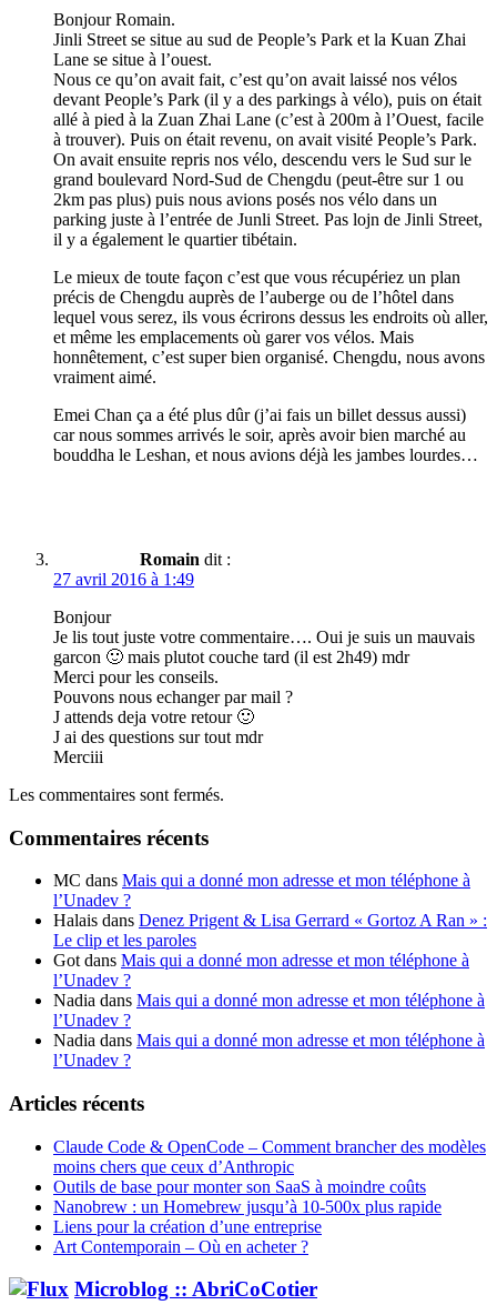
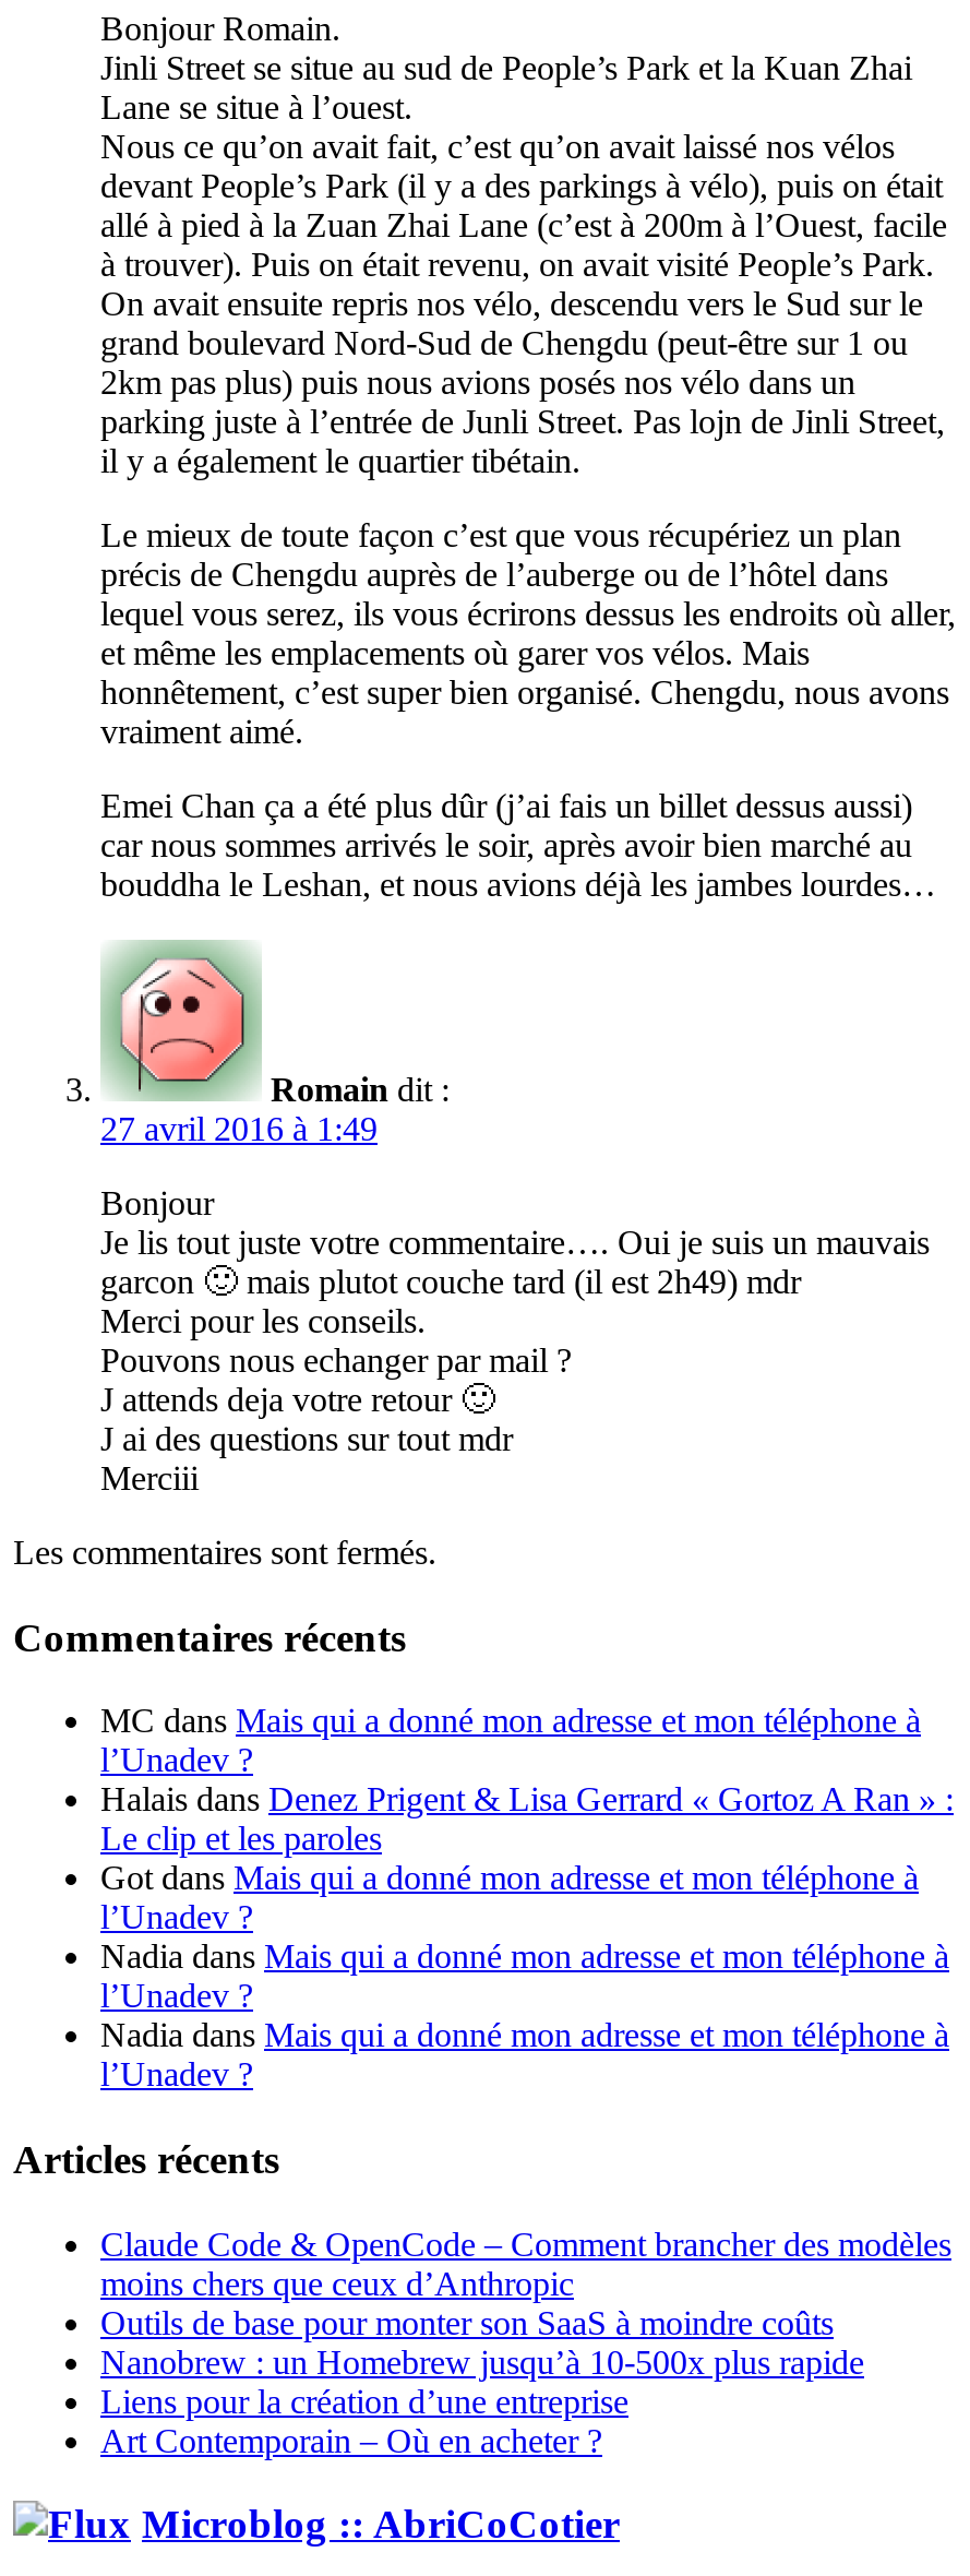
+ [image]
